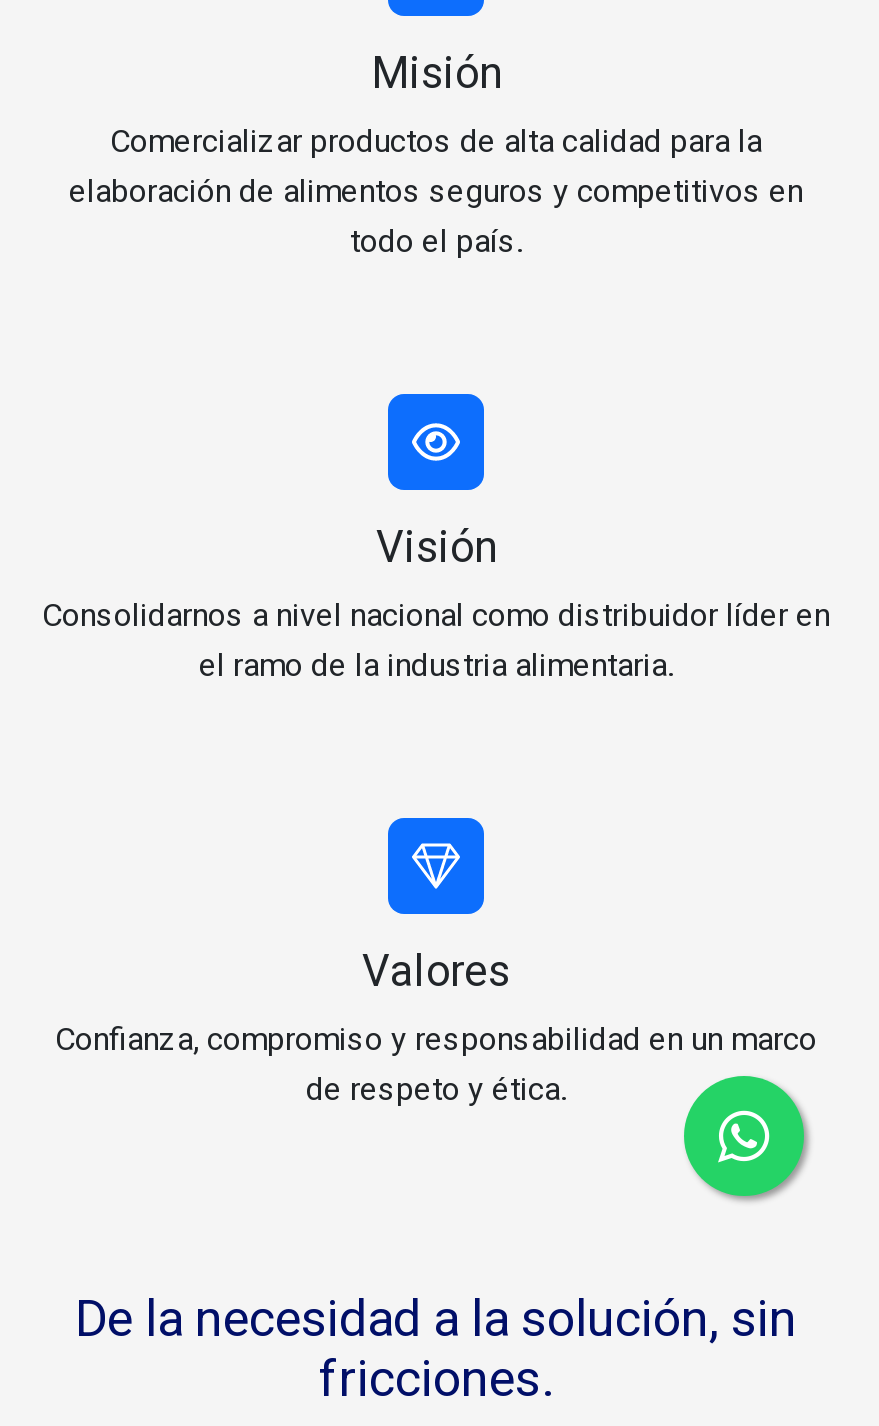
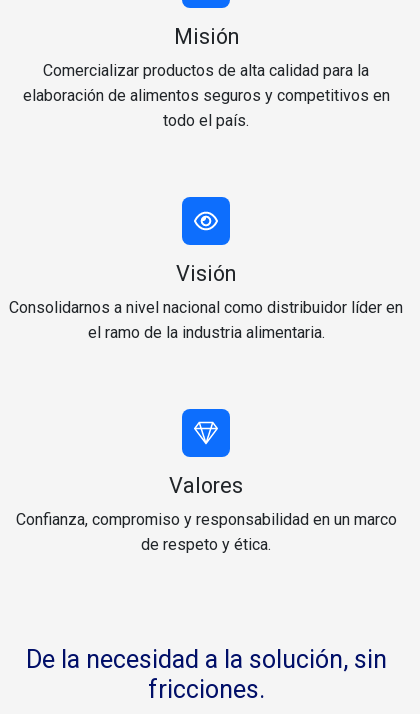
- [image]
